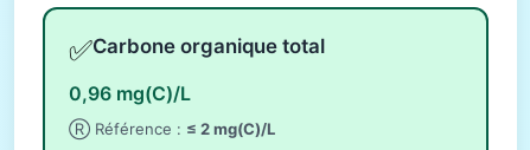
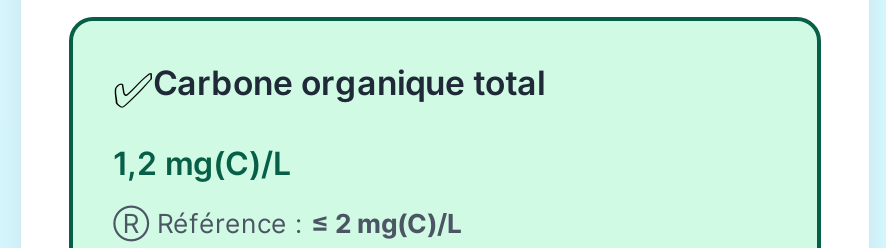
- 0,96 mg(C)/L
+ 1,2 mg(C)/L
